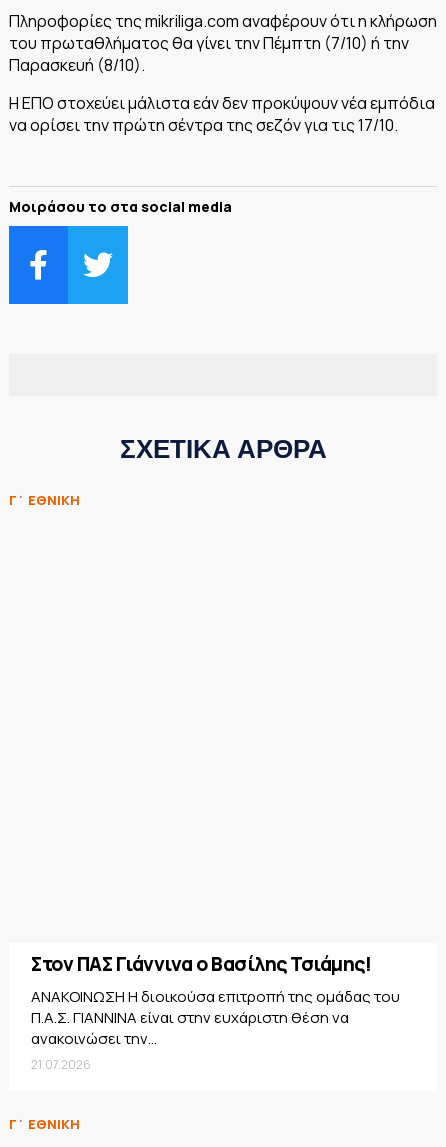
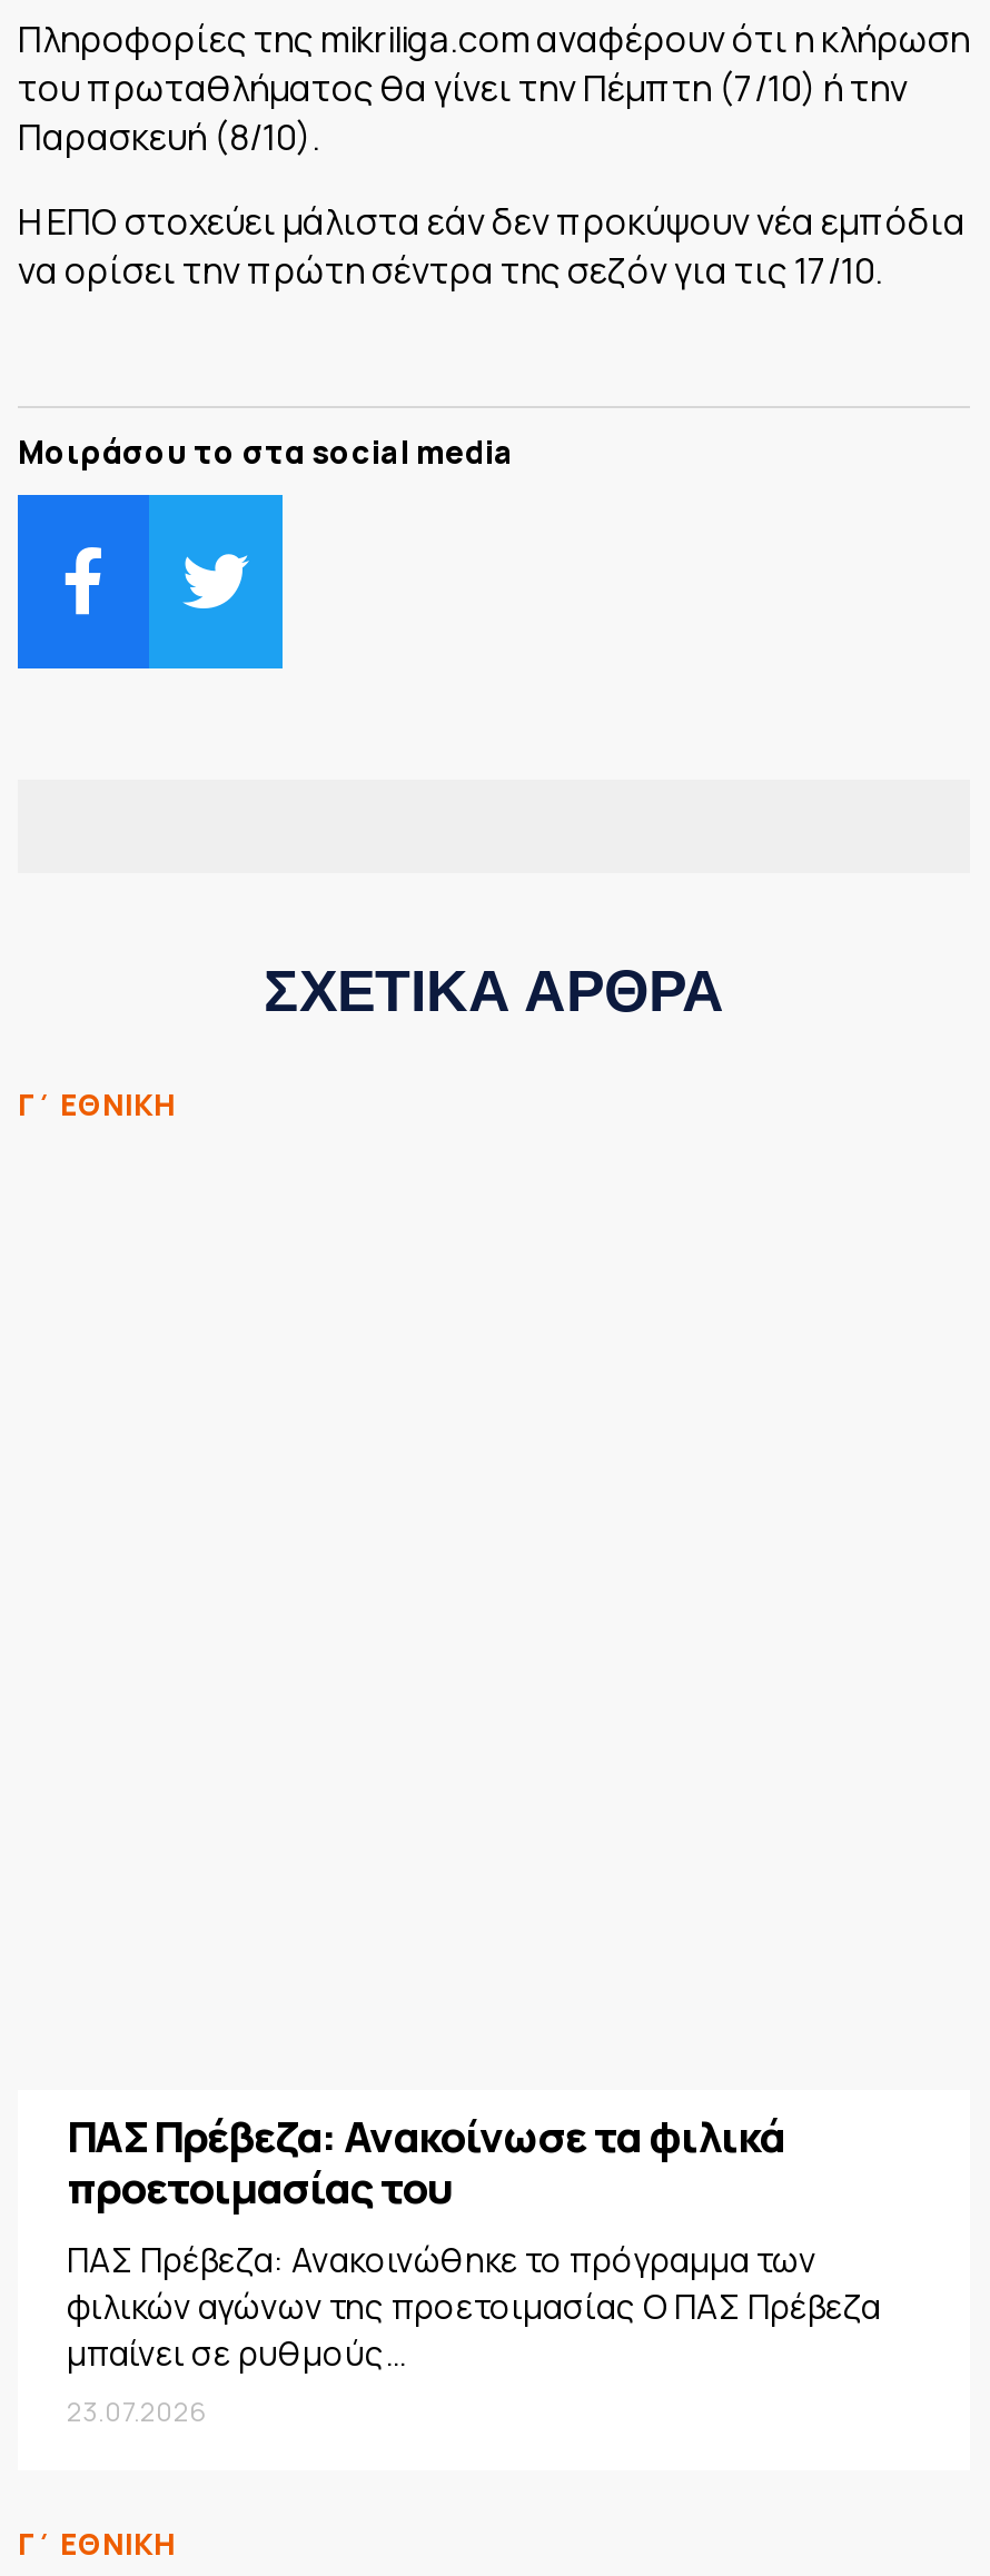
- Στον ΠΑΣ Γιάννινα ο Βασίλης Τσιάμης!
- ΑΝΑΚΟΙΝΩΣΗ Η διοικούσα επιτροπή της ομάδας του
- Π.Α.Σ. ΓΙΑΝΝΙΝΑ είναι στην ευχάριστη θέση να
- ανακοινώσει την...
- 21.07.2026
+ ΠΑΣ Πρέβεζα: Ανακοίνωσε τα φιλικά
+ προετοιμασίας του
+ ΠΑΣ Πρέβεζα: Ανακοινώθηκε το πρόγραμμα των
+ φιλικών αγώνων της προετοιμασίας Ο ΠΑΣ Πρέβεζα
+ μπαίνει σε ρυθμούς...
+ 23.07.2026
